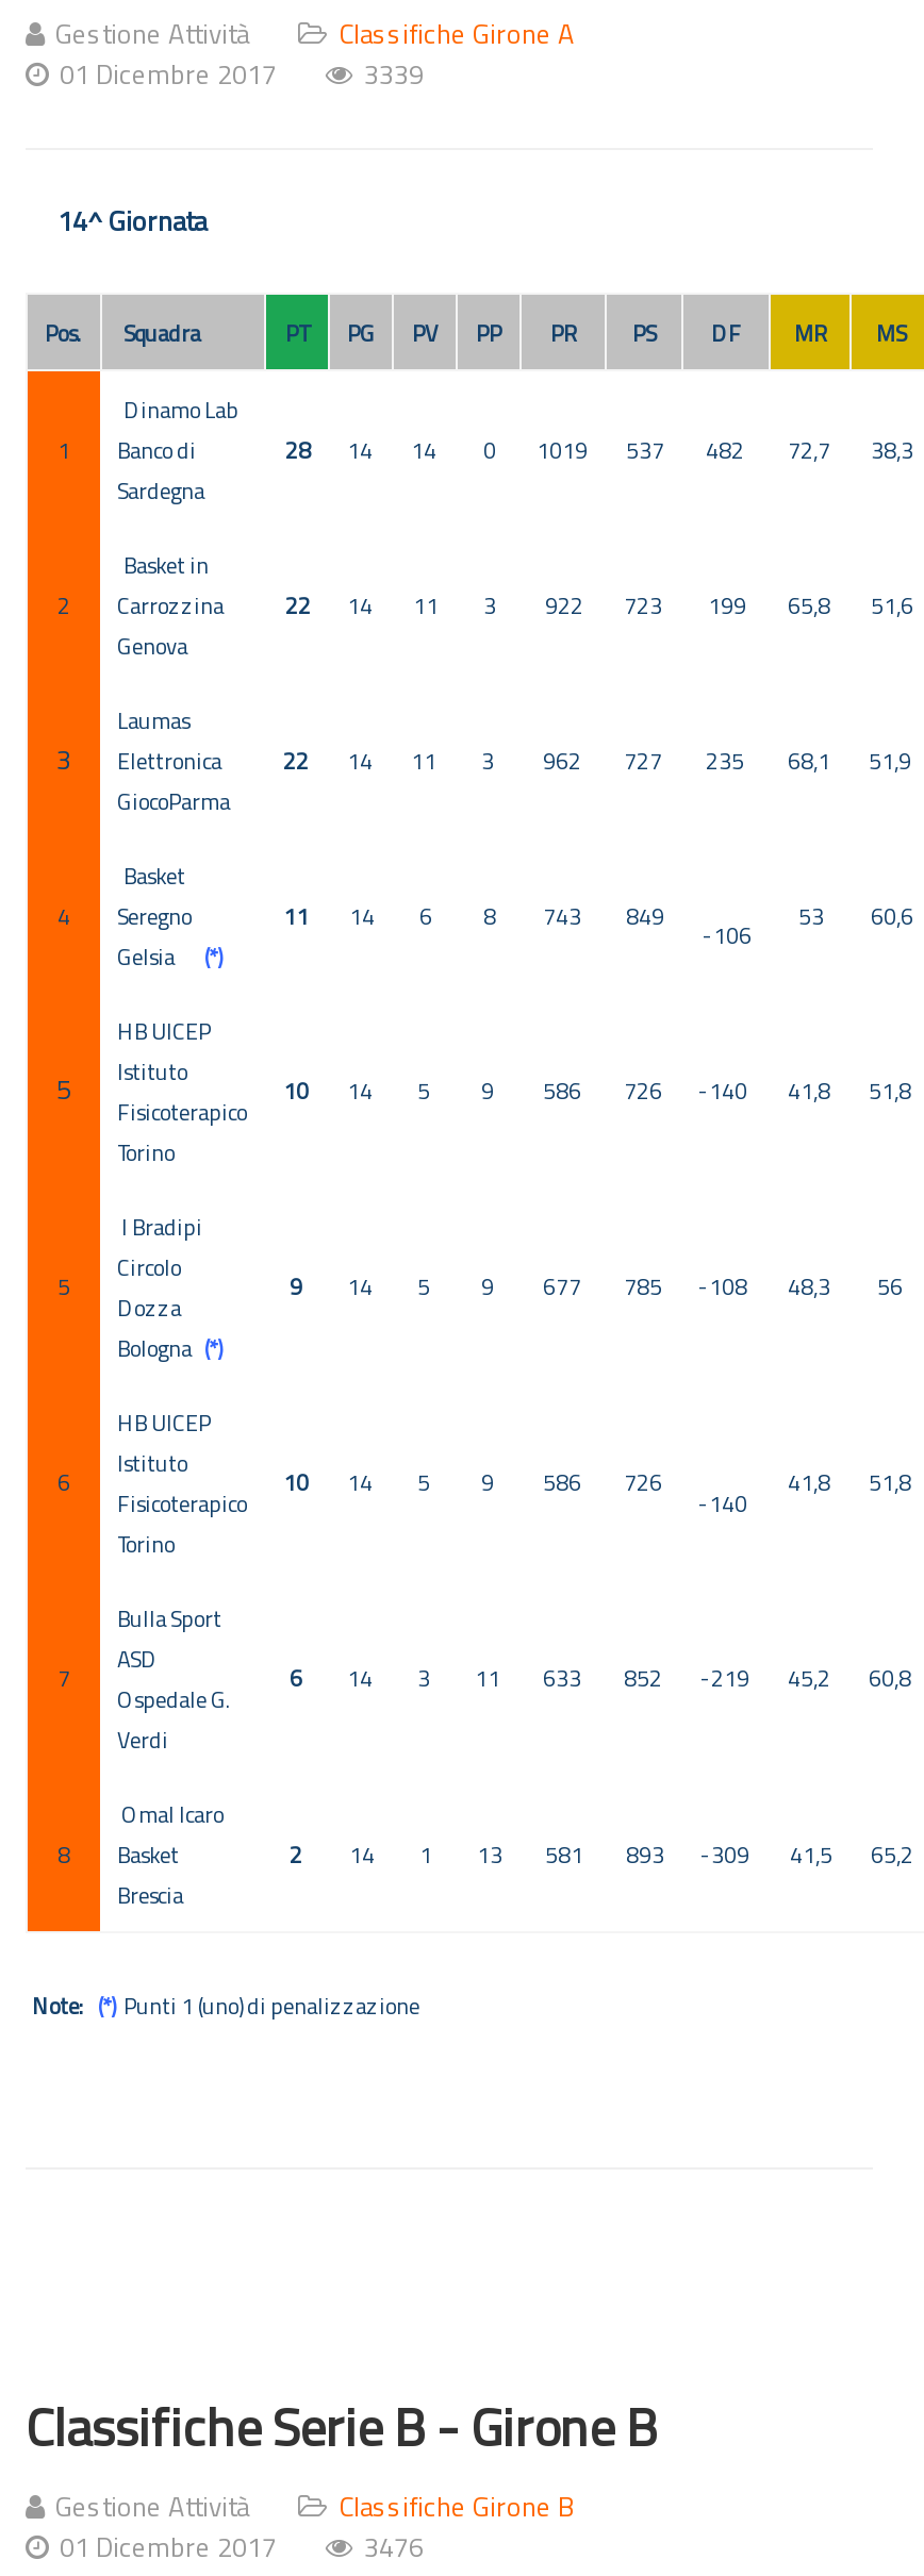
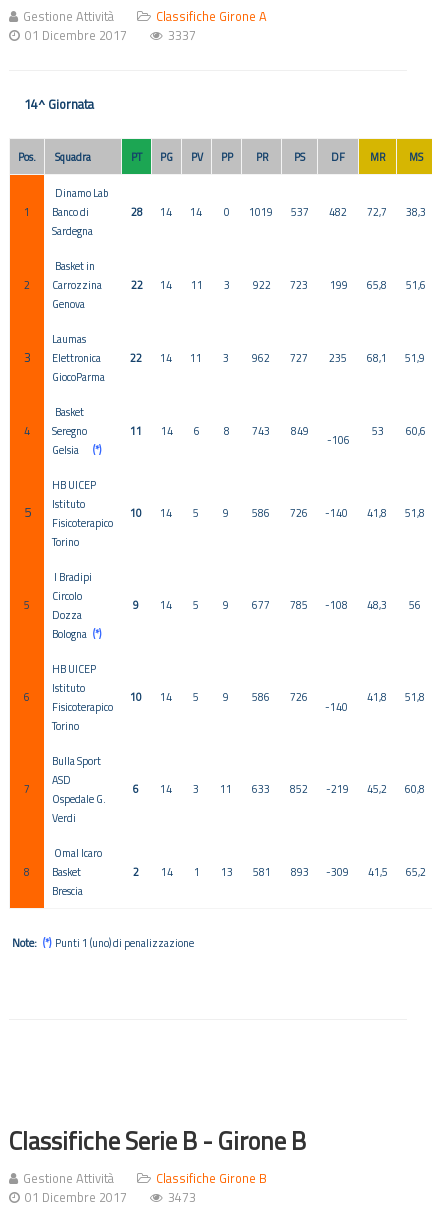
- 3339
+ 3337

- 3476
+ 3473
